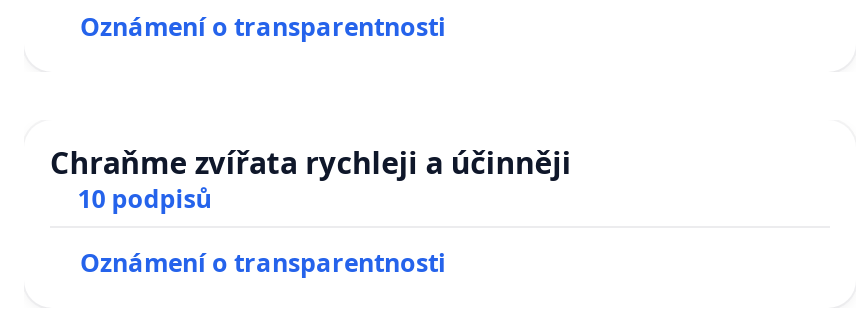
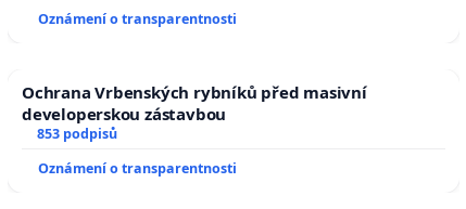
- Chraňme zvířata rychleji a účinněji
- 10 podpisů
+ Ochrana Vrbenských rybníků před masivní
+ developerskou zástavbou
+ 853 podpisů
